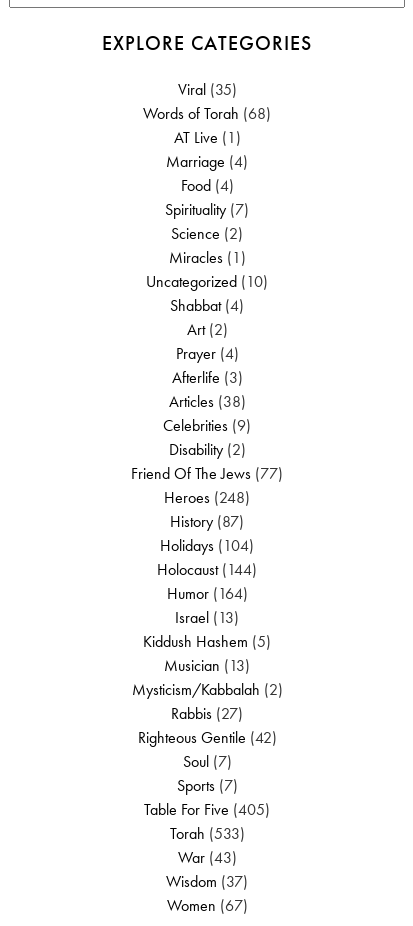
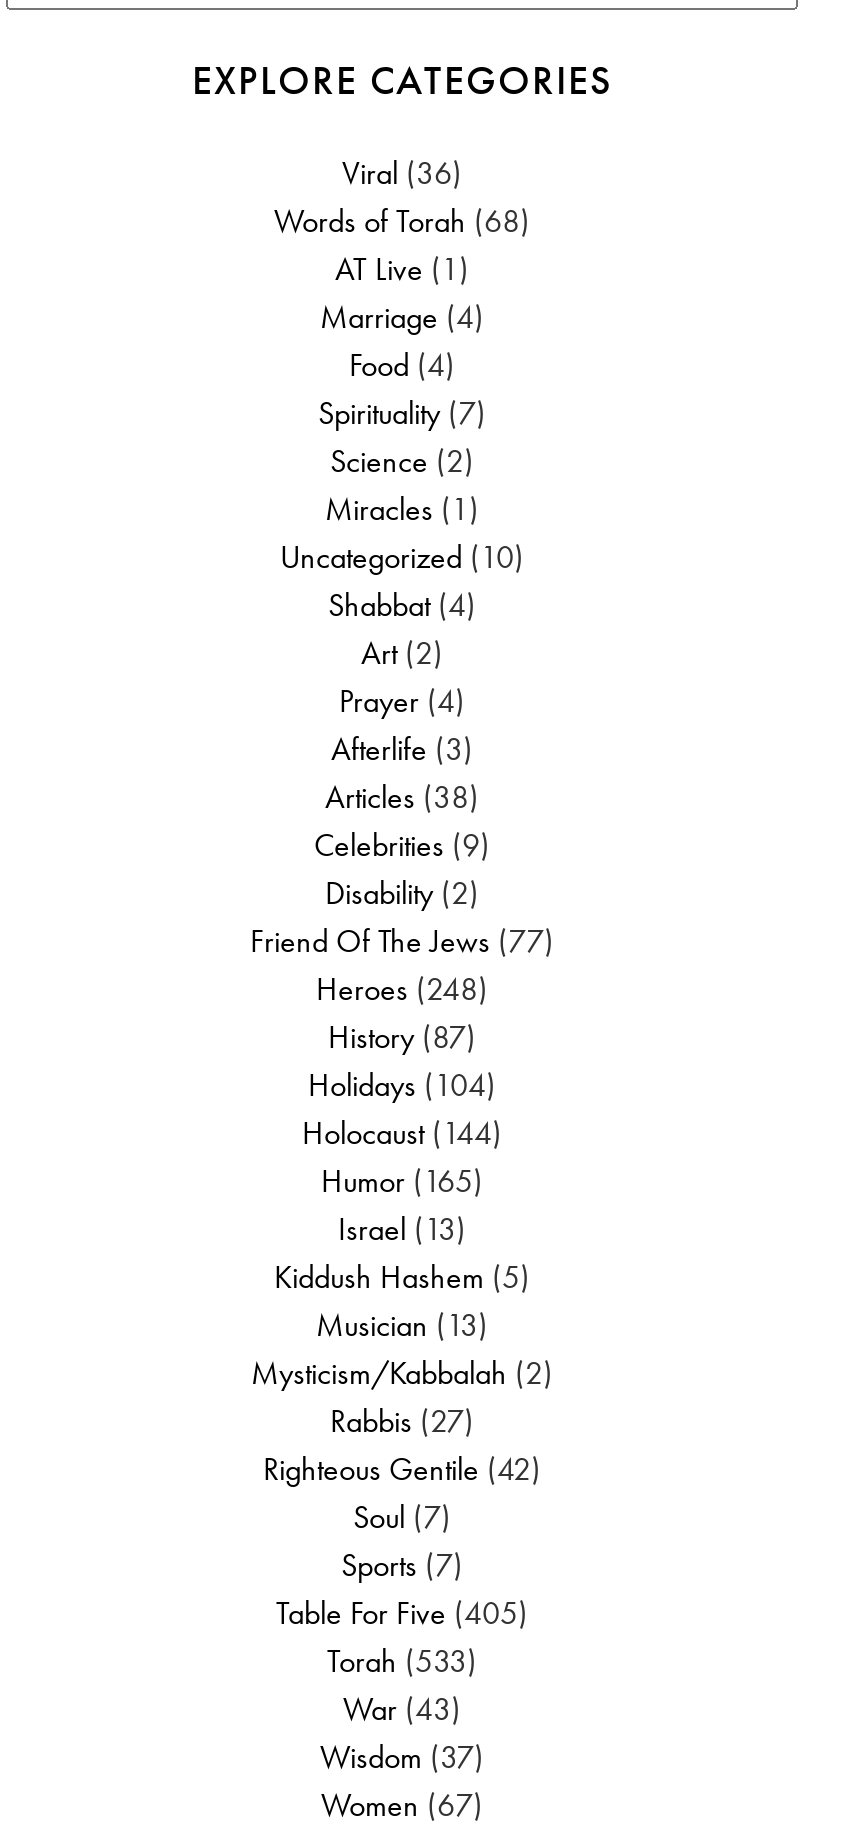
- Viral (35)
+ Viral (36)

- Humor (164)
+ Humor (165)
